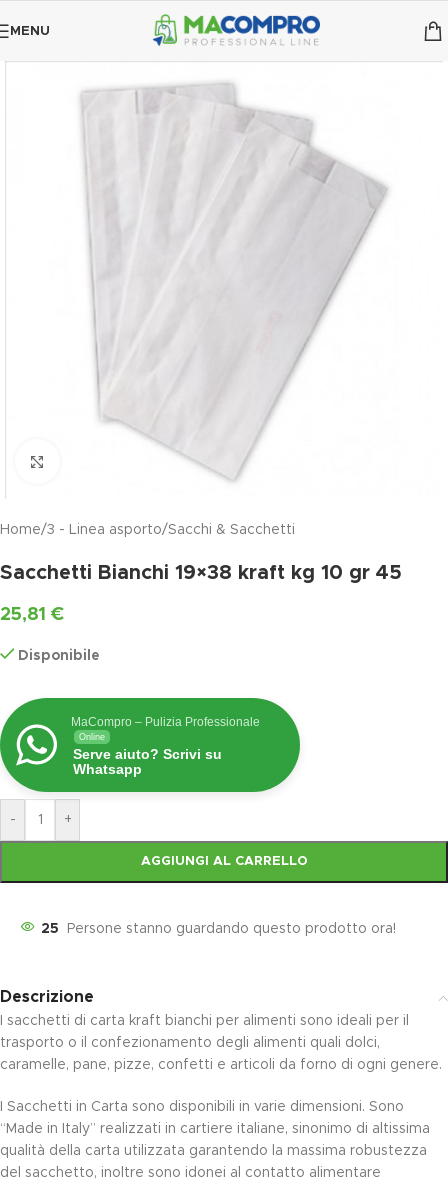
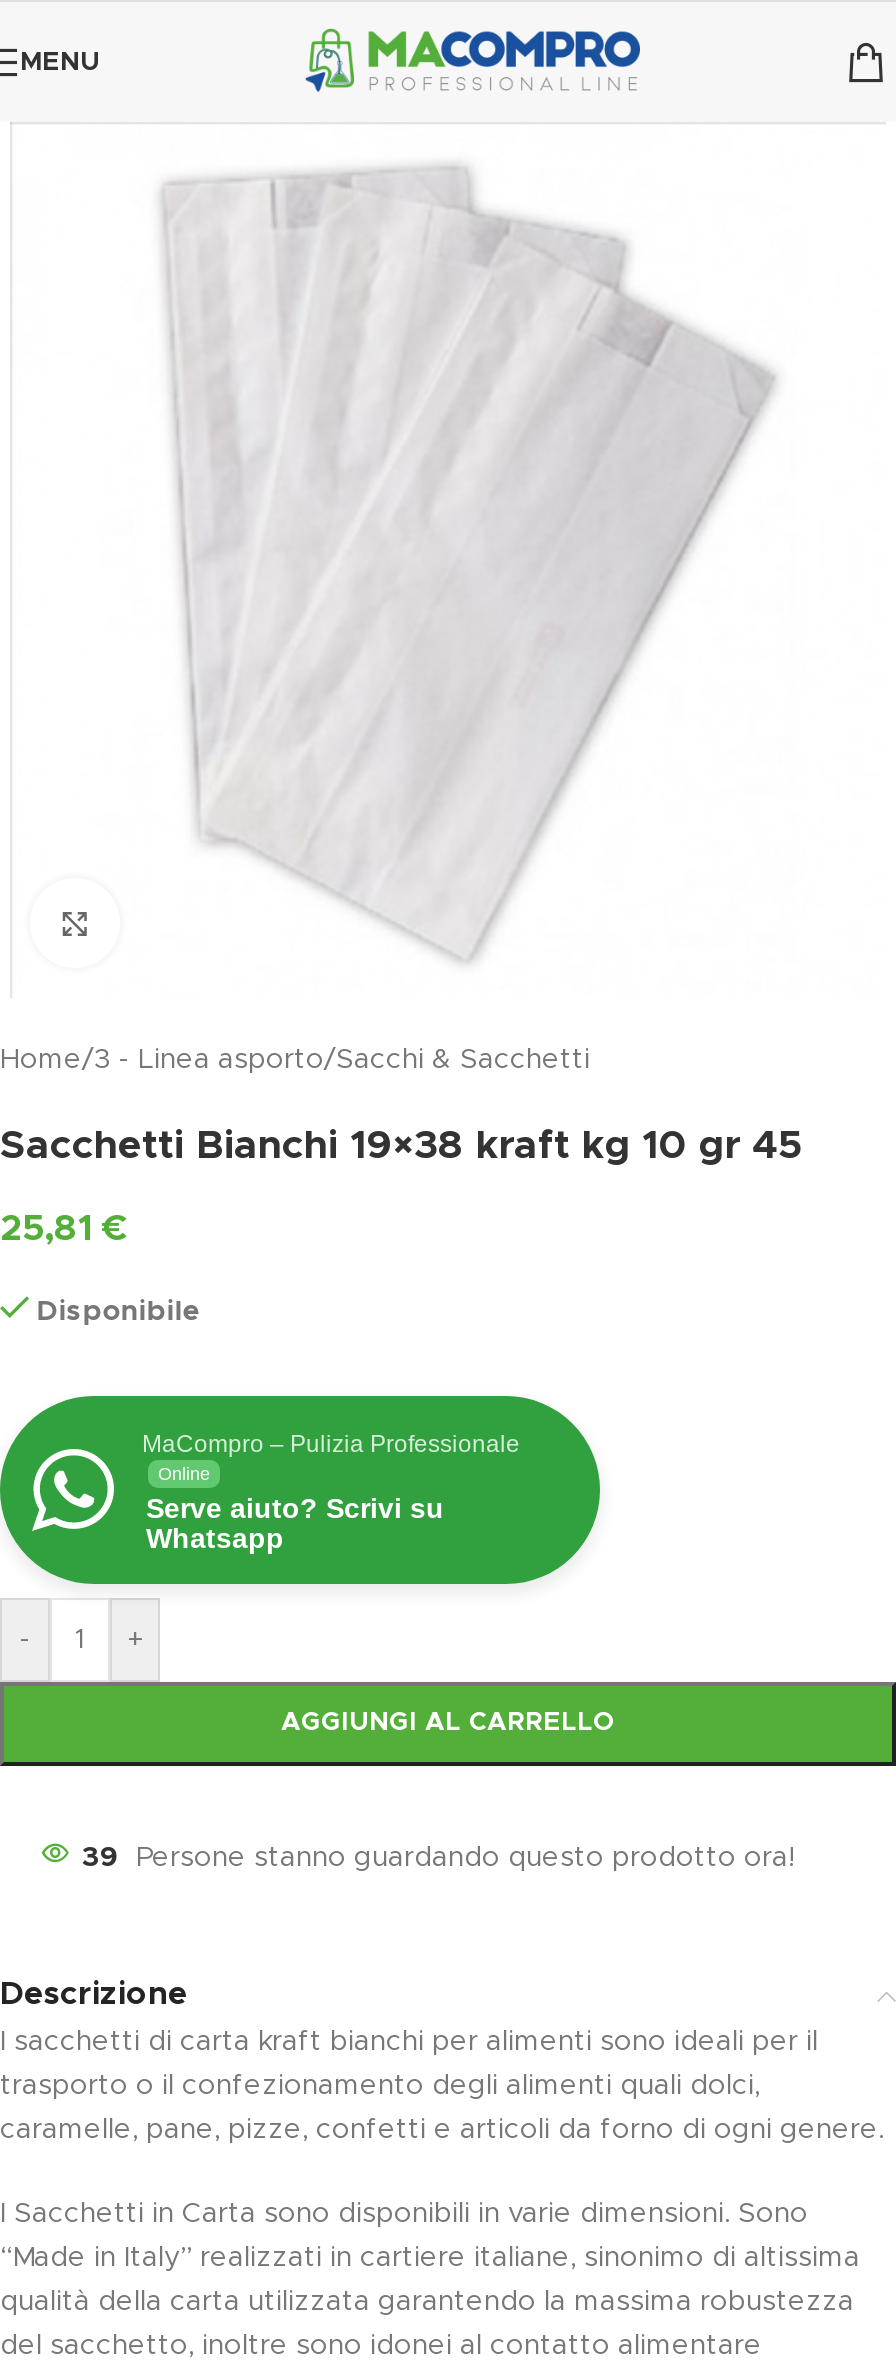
- 25 Persone stanno guardando questo prodotto ora!
+ 39 Persone stanno guardando questo prodotto ora!
